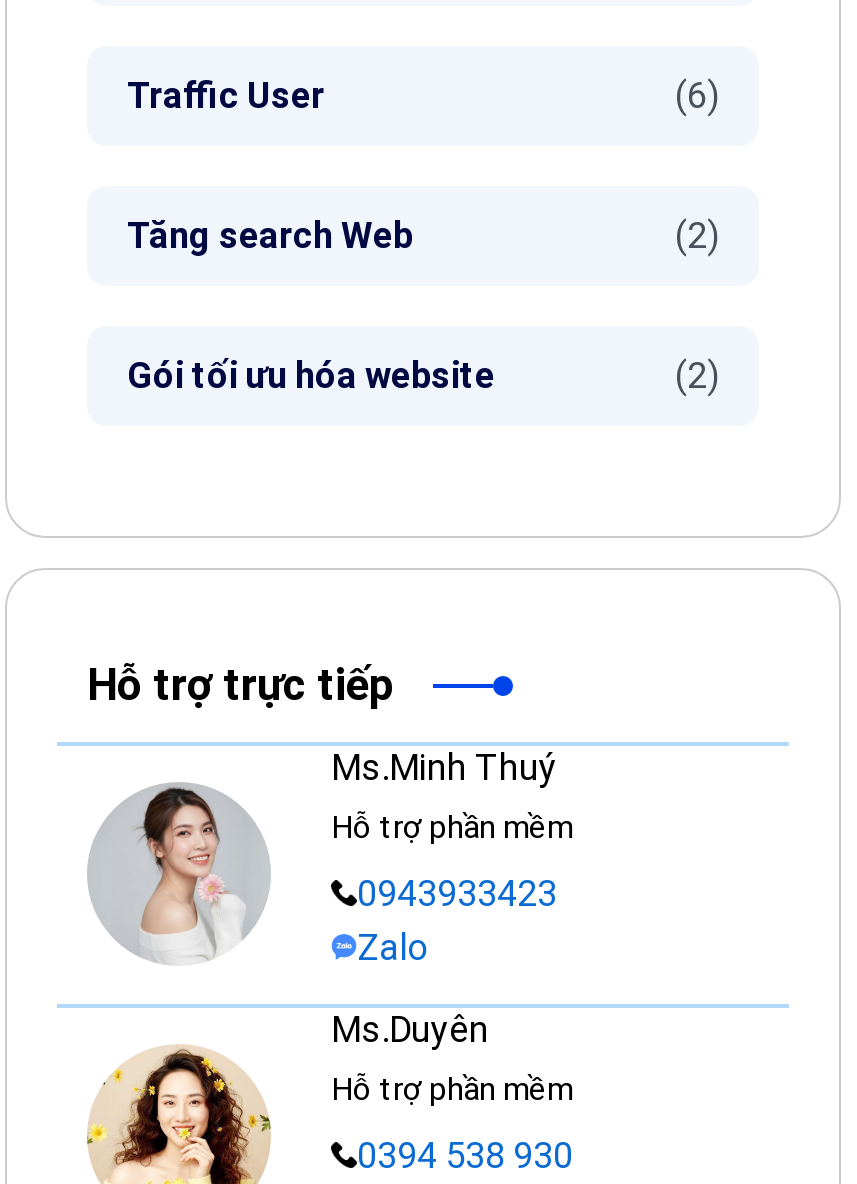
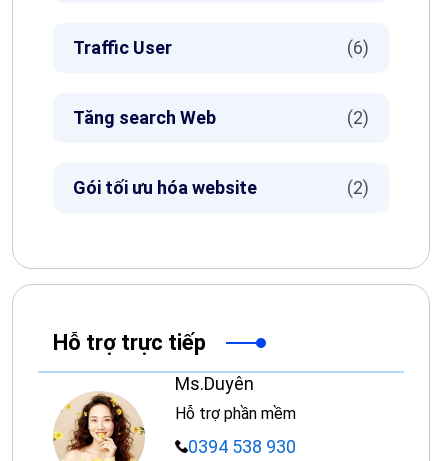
- [image]
- Ms.Minh Thuý
- Hỗ trợ phần mềm
- 0943933423
- Zalo
